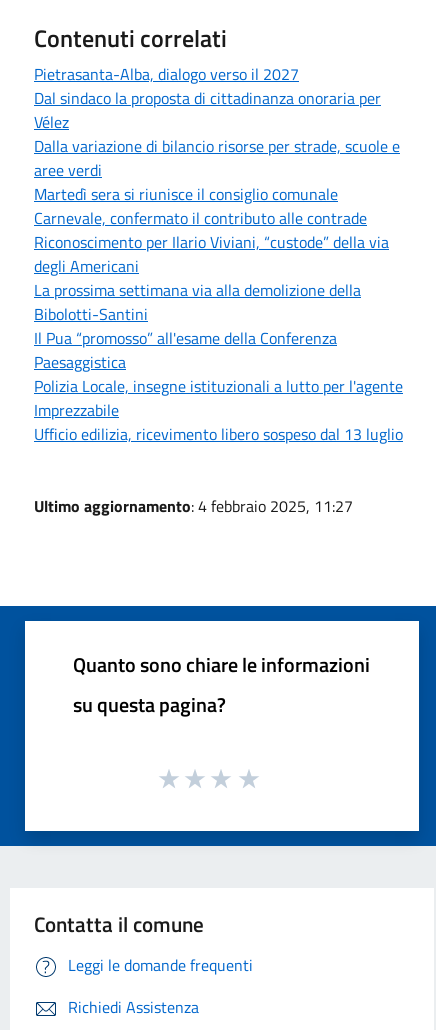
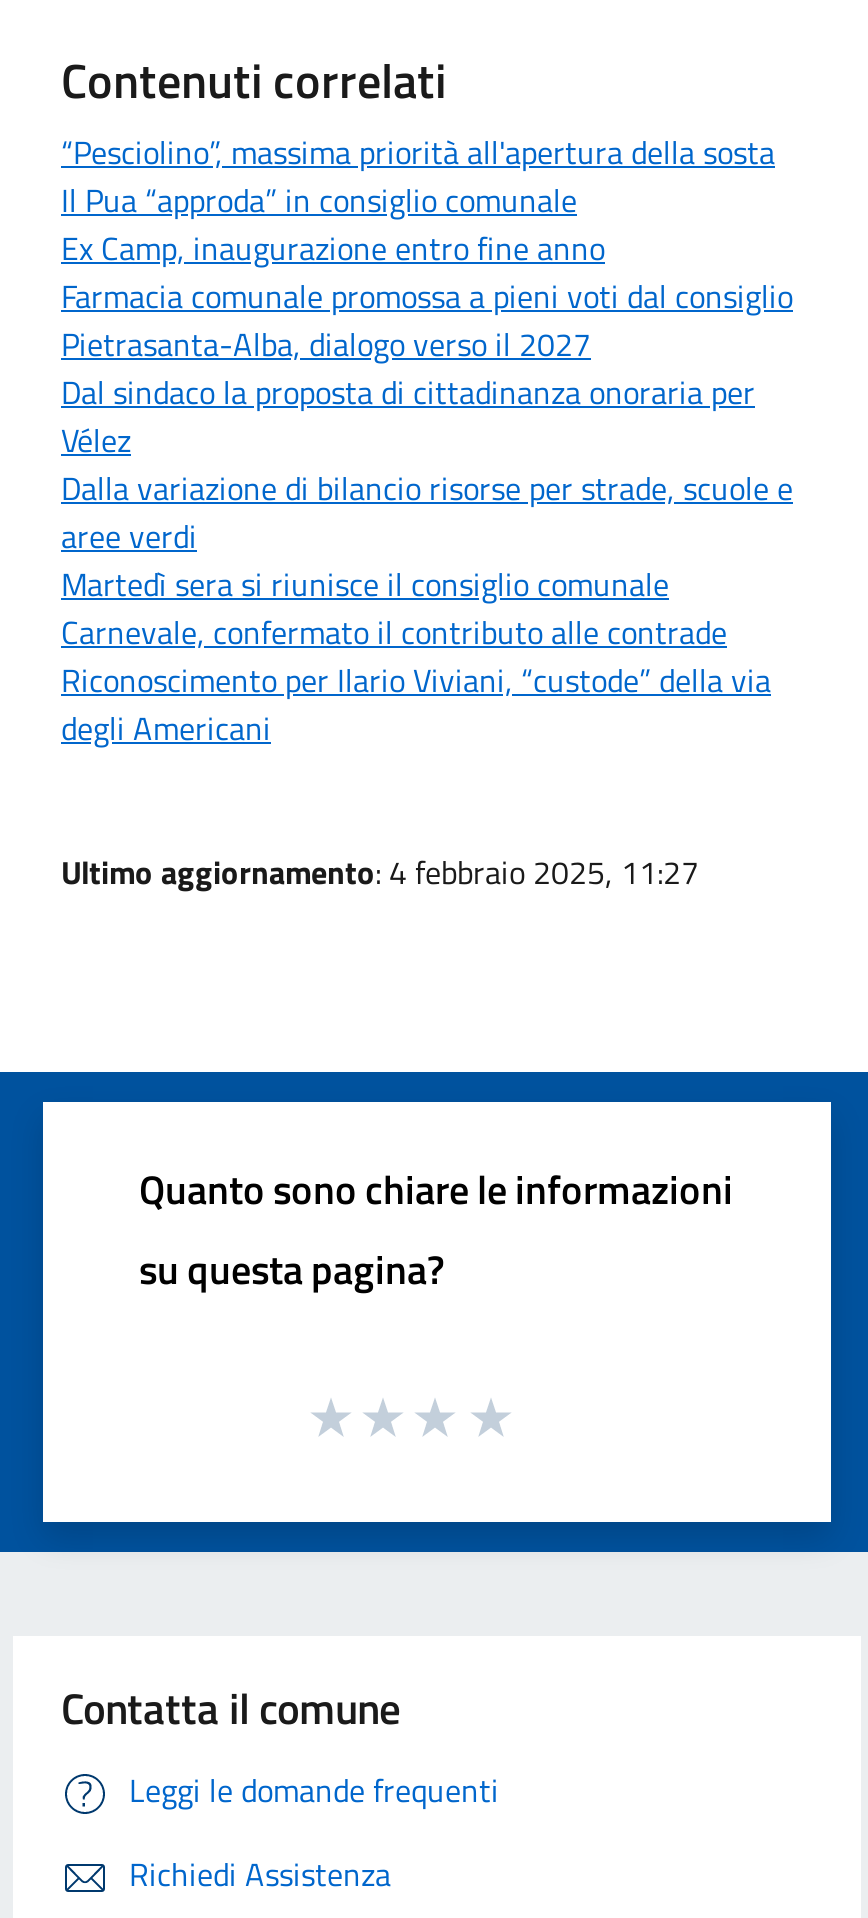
+ “Pesciolino”, massima priorità all'apertura della sosta
+ Il Pua “approda” in consiglio comunale
+ Ex Camp, inaugurazione entro fine anno
+ Farmacia comunale promossa a pieni voti dal consiglio

moved down: Pietrasanta-Alba, dialogo verso il 2027 | Dal sindaco la proposta di cittadinanza onoraria per | Vélez | ... | Riconoscimento per Ilario Viviani, “custode” della via | degli Americani

- La prossima settimana via alla demolizione della
- Bibolotti-Santini
- Il Pua “promosso” all'esame della Conferenza
- Paesaggistica
- Polizia Locale, insegne istituzionali a lutto per l'agente
- Imprezzabile
- Ufficio edilizia, ricevimento libero sospeso dal 13 luglio
